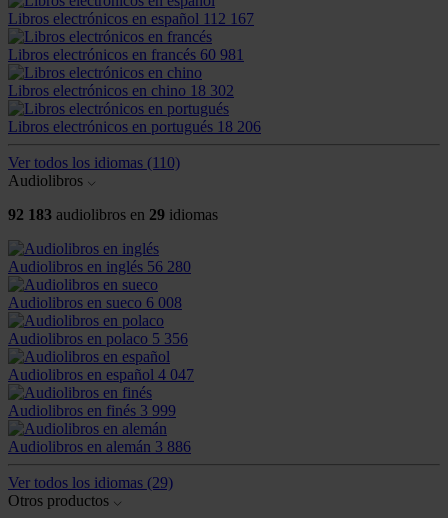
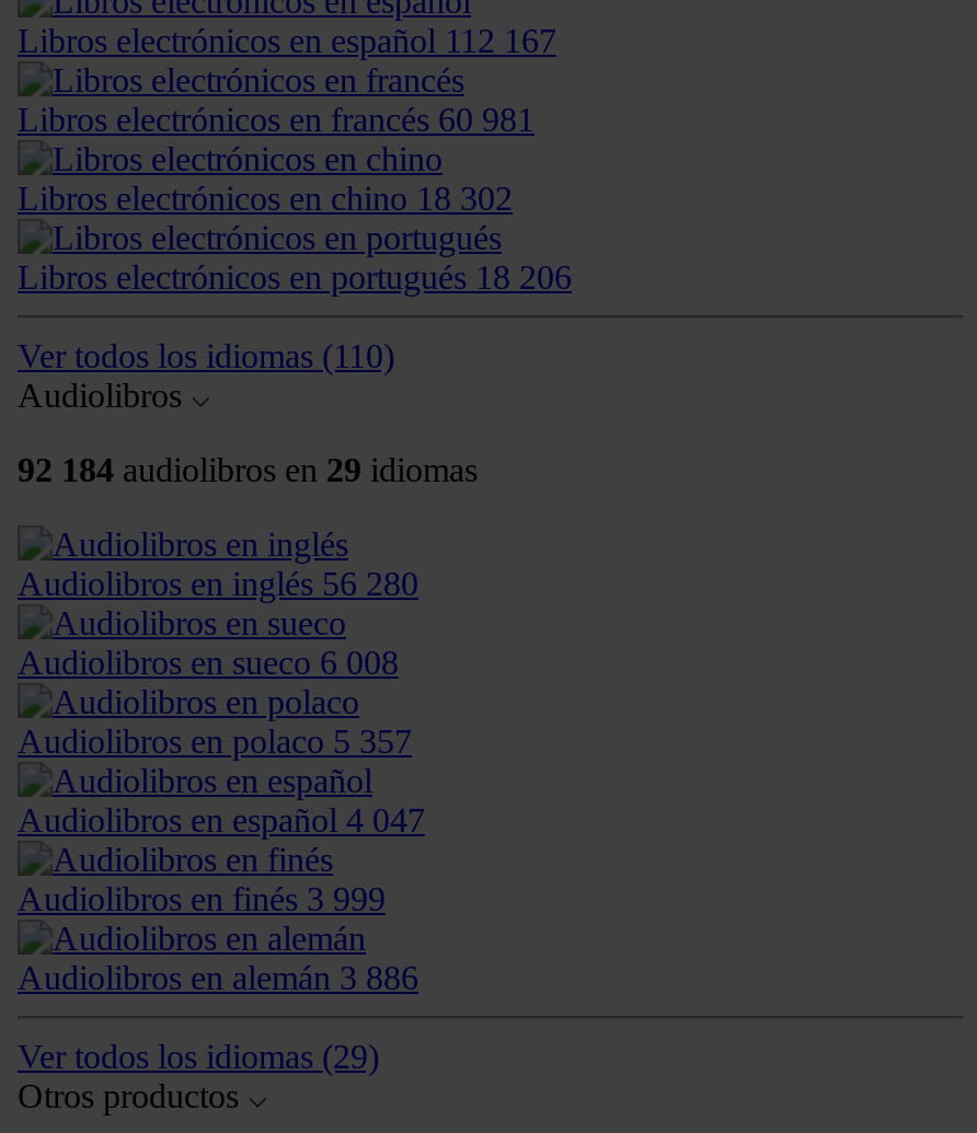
- 92 183 audiolibros en 29 idiomas
+ 92 184 audiolibros en 29 idiomas

- Audiolibros en polaco 5 356
+ Audiolibros en polaco 5 357
